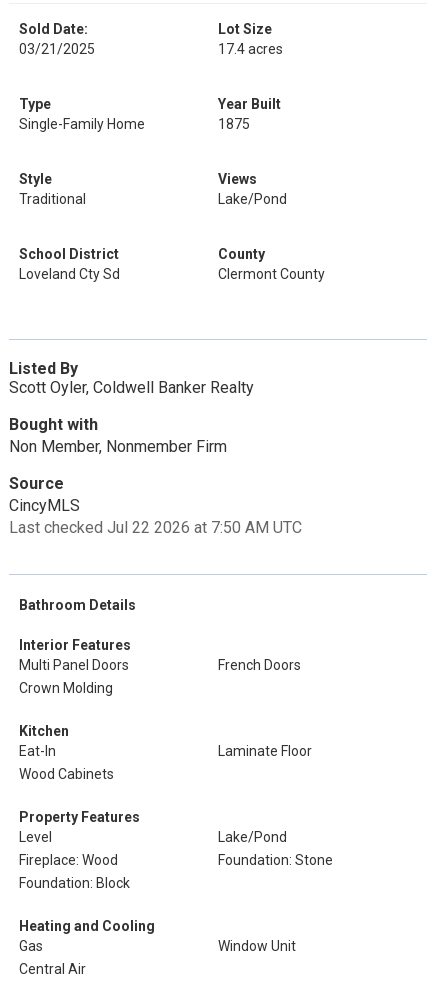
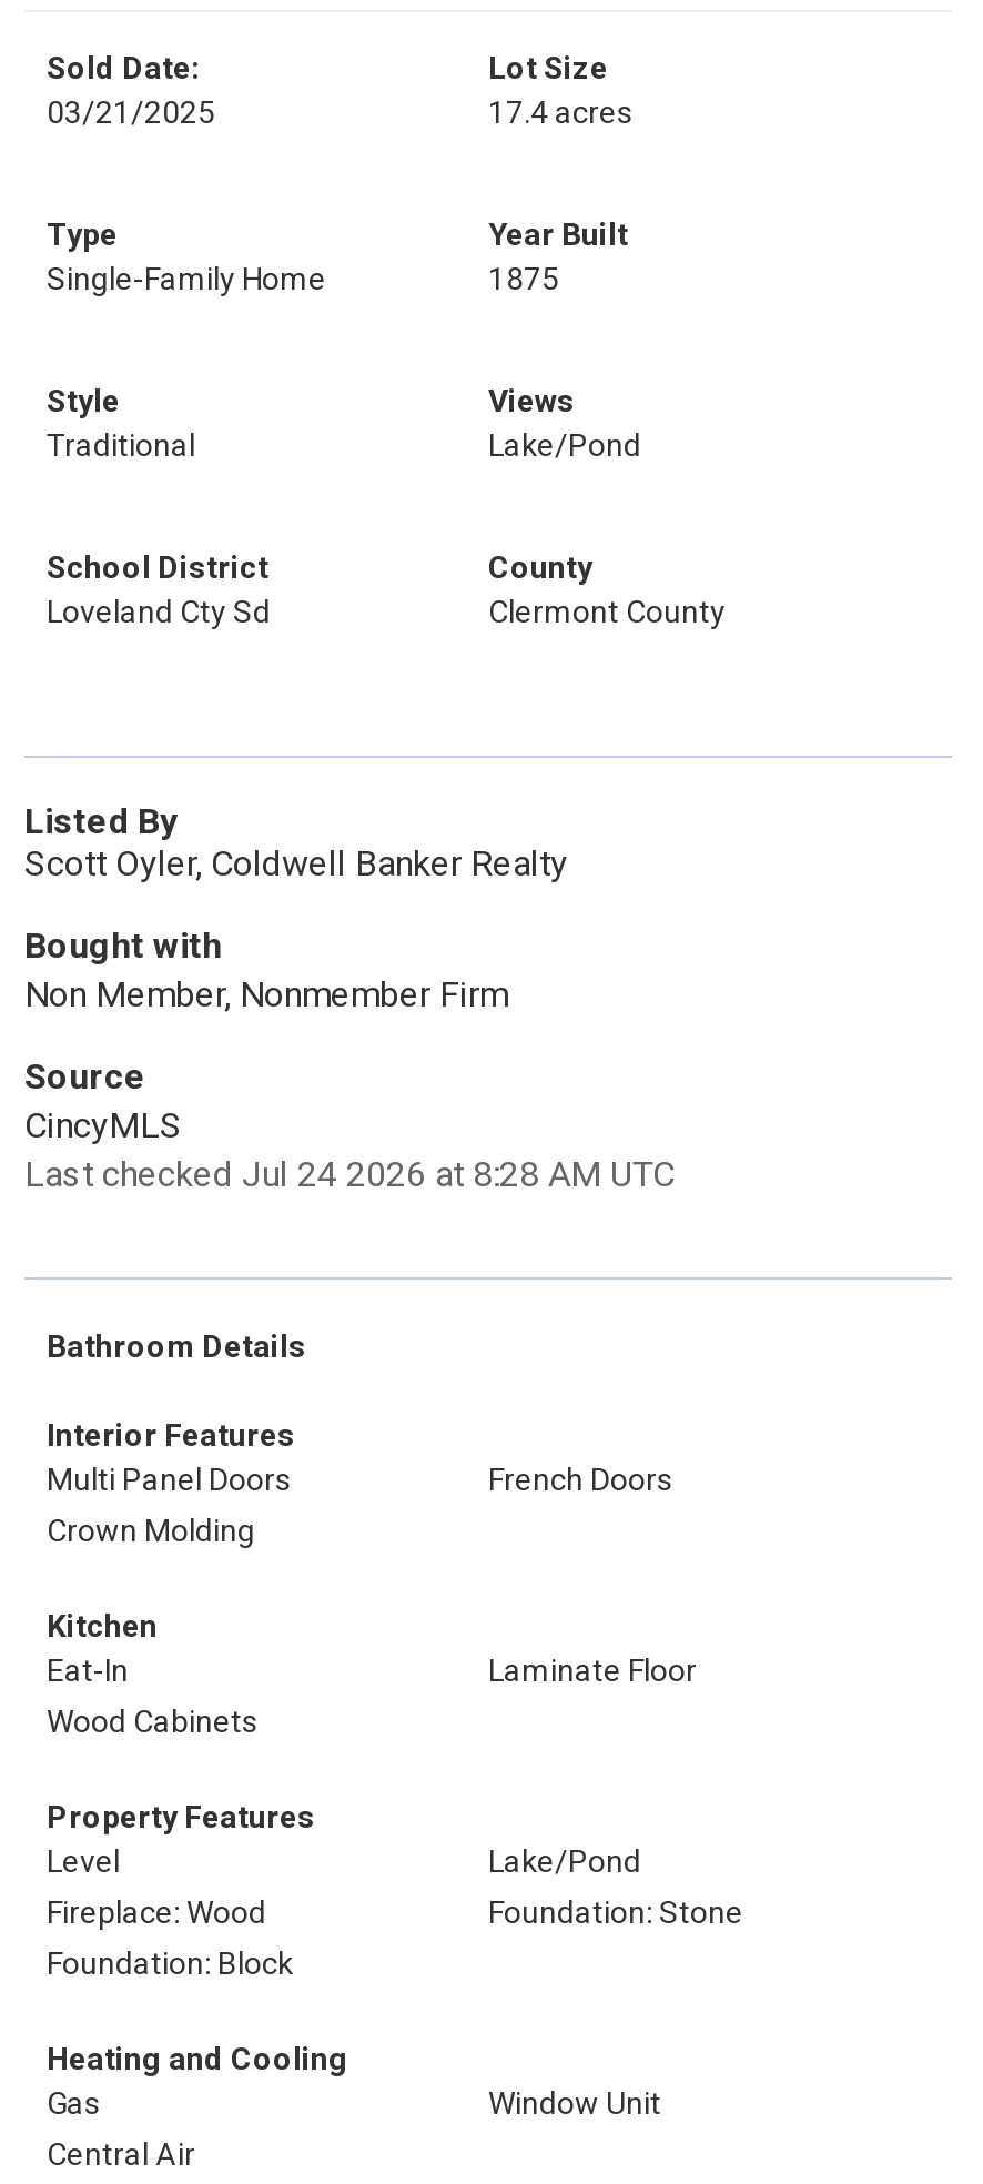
- Last checked Jul 22 2026 at 7:50 AM UTC
+ Last checked Jul 24 2026 at 8:28 AM UTC
